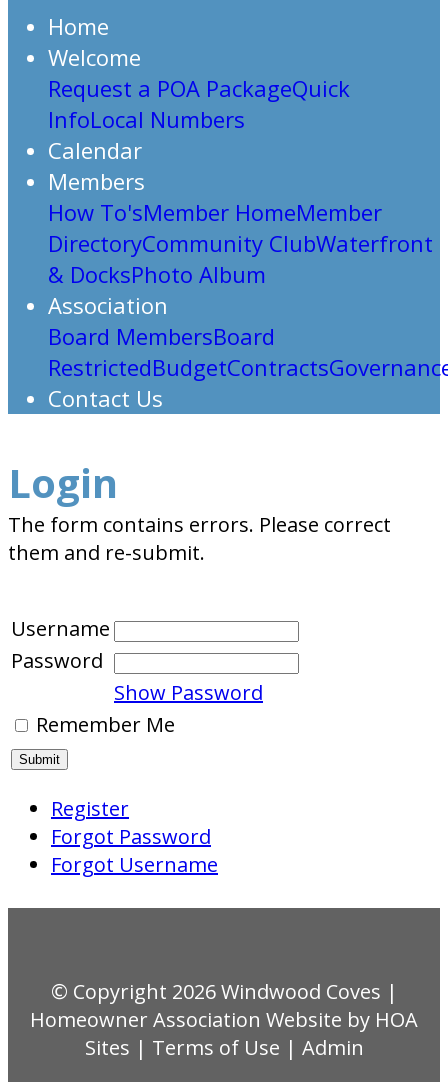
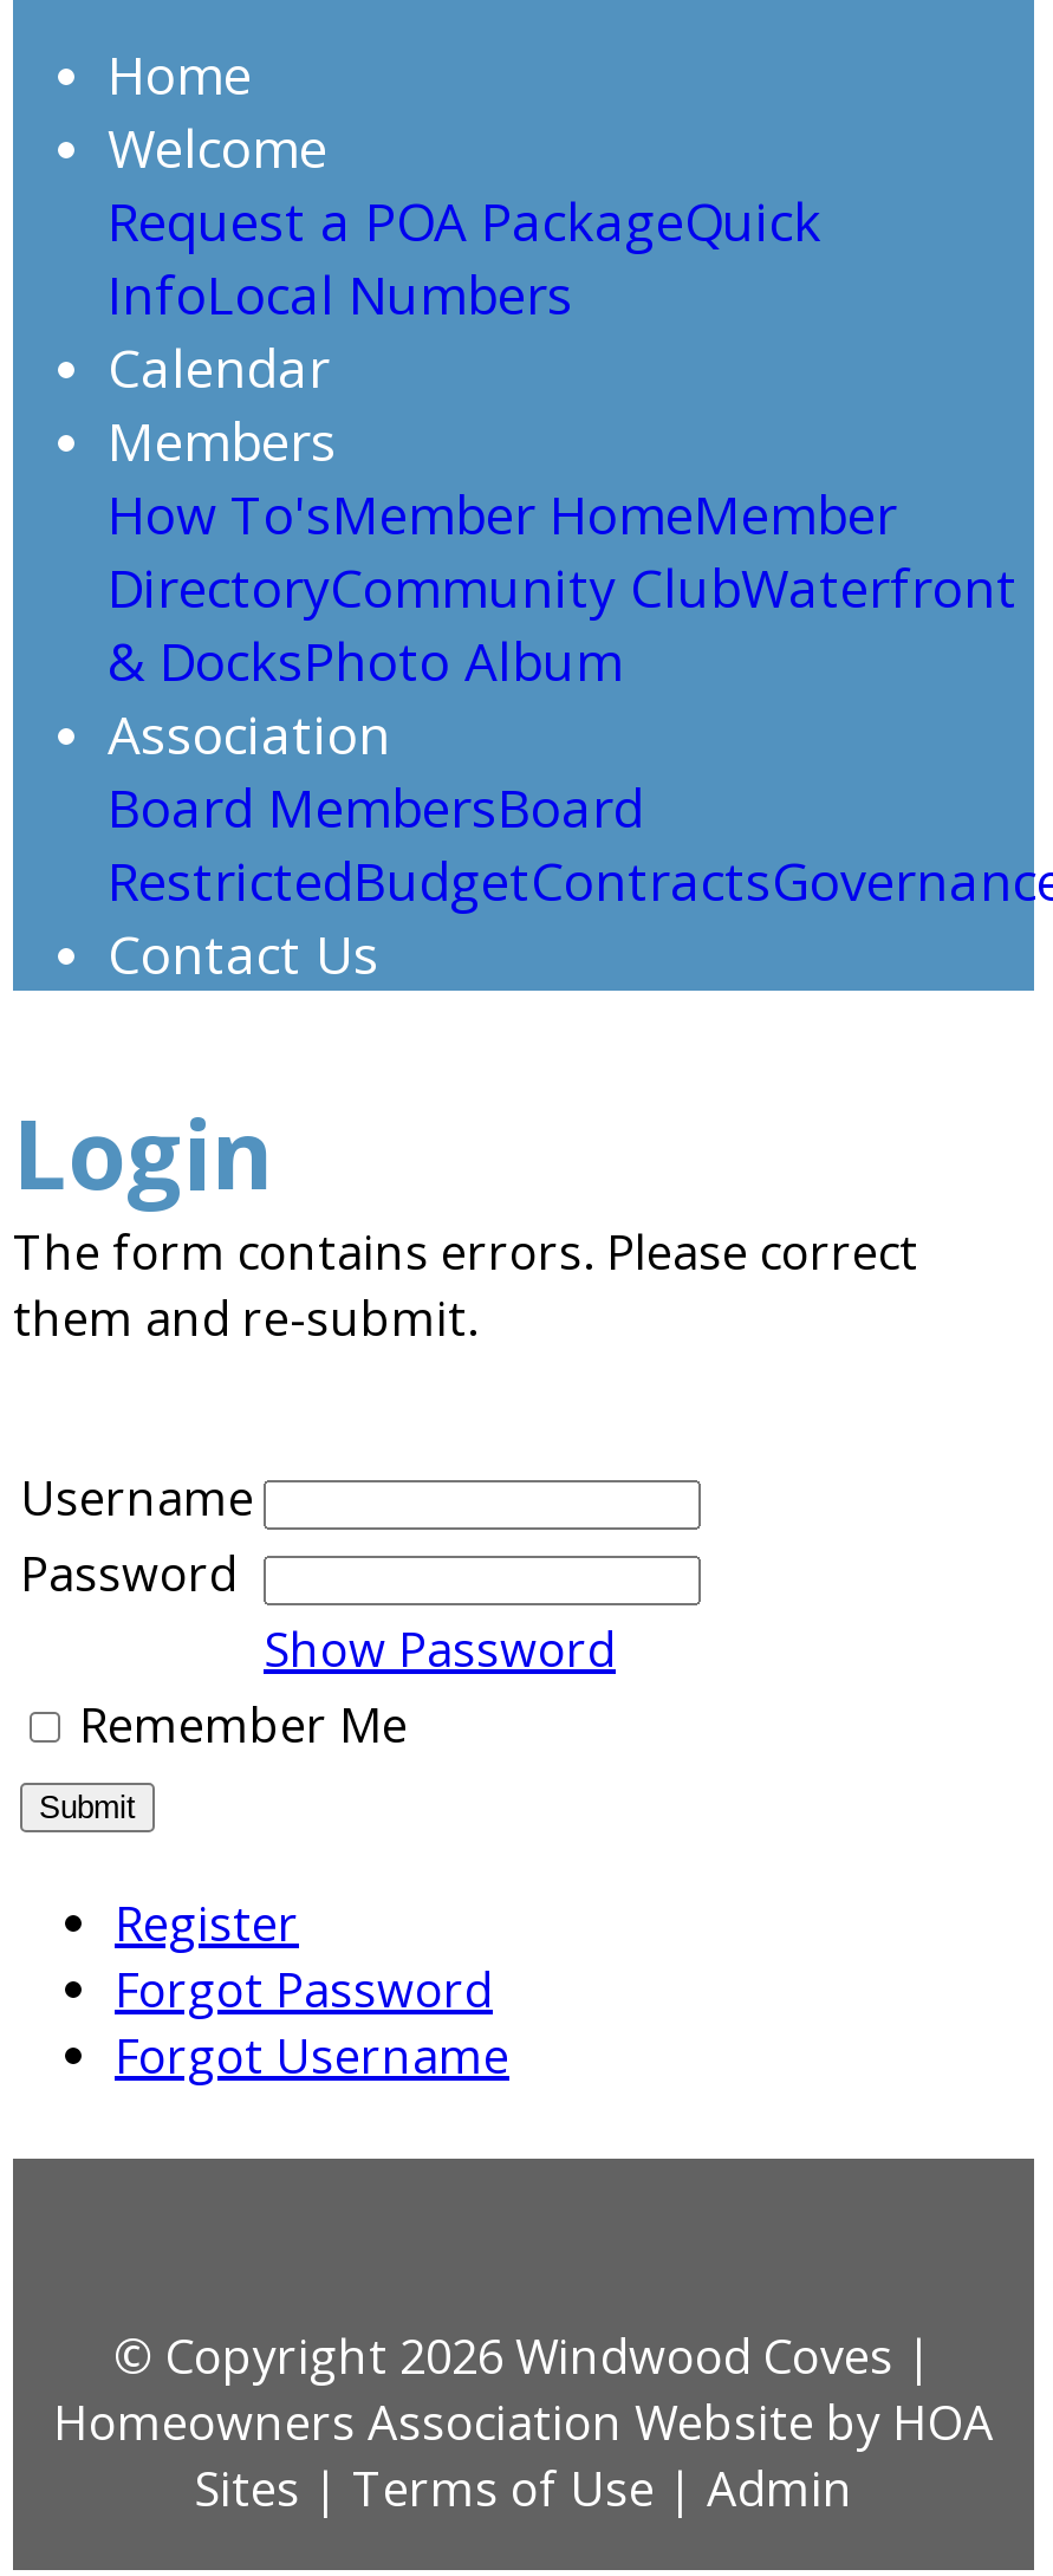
- Homeowner Association Website by HOA
+ Homeowners Association Website by HOA
